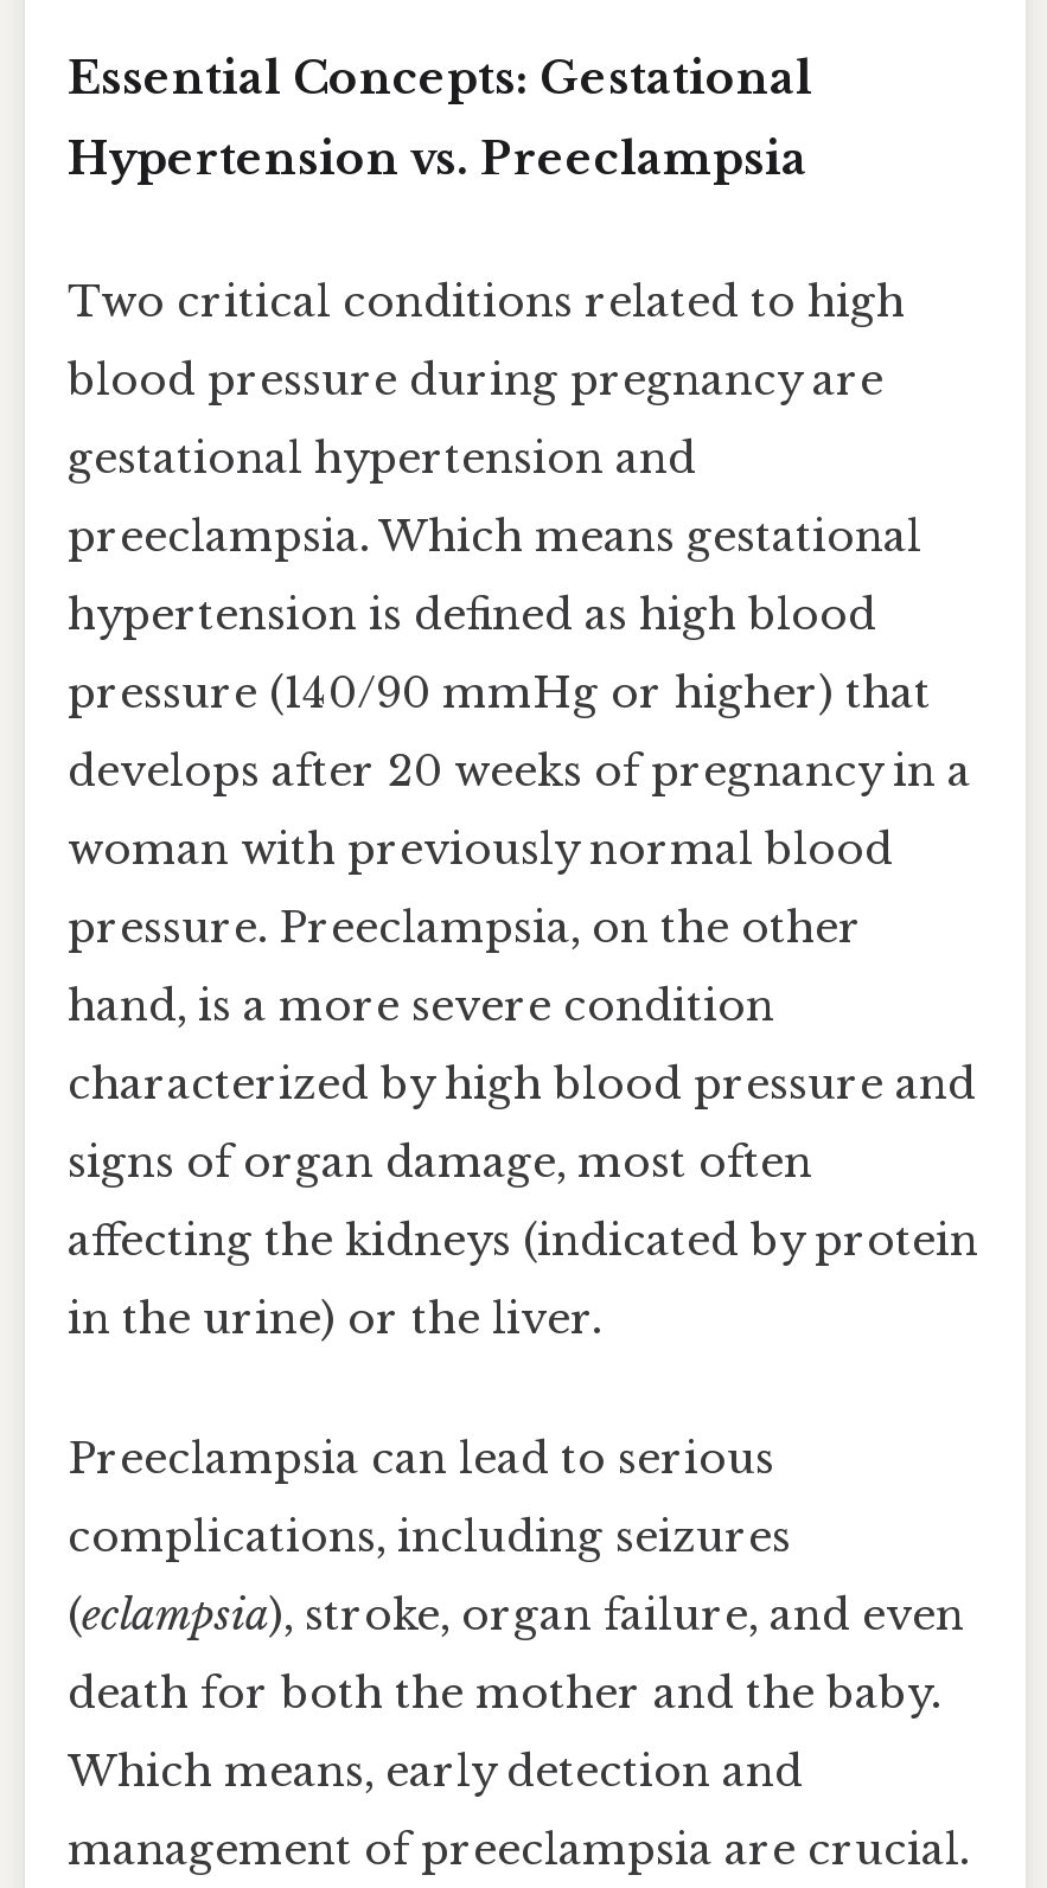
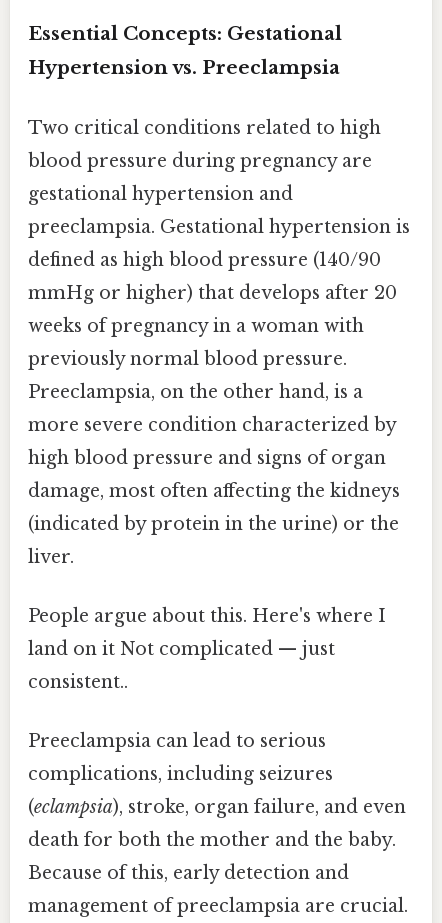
- preeclampsia. Which means gestational
- hypertension is defined as high blood
- pressure (140/90 mmHg or higher) that
- develops after 20 weeks of pregnancy in a
- woman with previously normal blood
- pressure. Preeclampsia, on the other
- hand, is a more severe condition
- characterized by high blood pressure and
- signs of organ damage, most often
- affecting the kidneys (indicated by protein
- in the urine) or the liver.
+ preeclampsia. Gestational hypertension is
+ defined as high blood pressure (140/90
+ mmHg or higher) that develops after 20
+ weeks of pregnancy in a woman with
+ previously normal blood pressure.
+ Preeclampsia, on the other hand, is a
+ more severe condition characterized by
+ high blood pressure and signs of organ
+ damage, most often affecting the kidneys
+ (indicated by protein in the urine) or the
+ liver.
+ People argue about this. Here's where I
+ land on it Not complicated — just
+ consistent..

- Which means, early detection and
+ Because of this, early detection and
